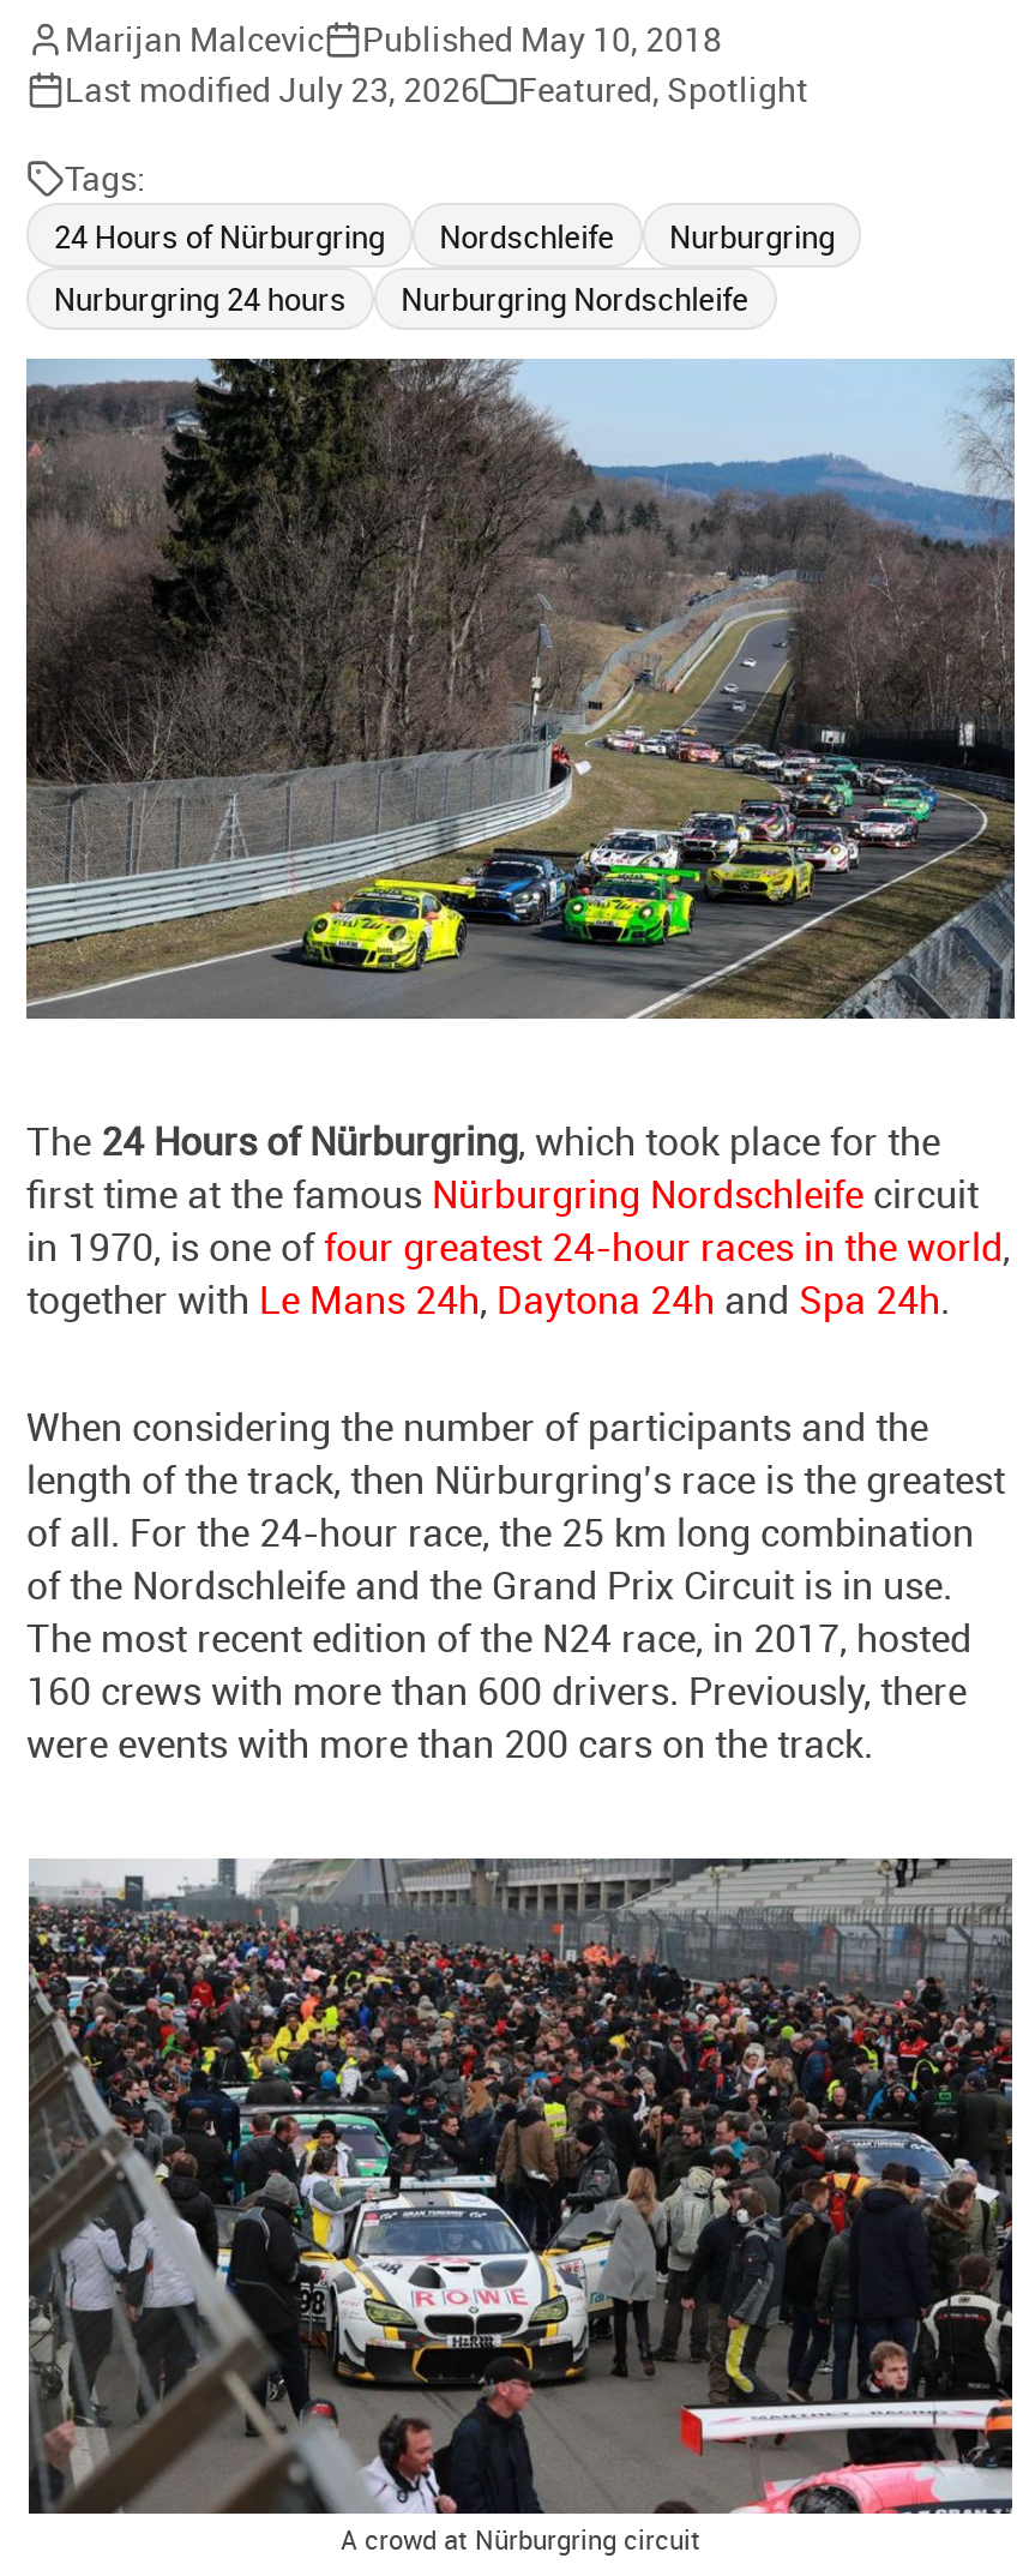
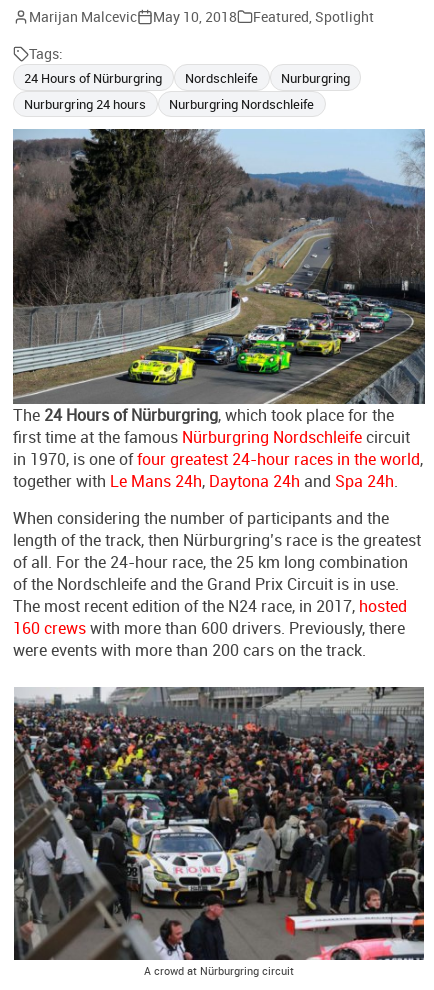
- Published May 10, 2018
- Last modified July 23, 2026
+ May 10, 2018
